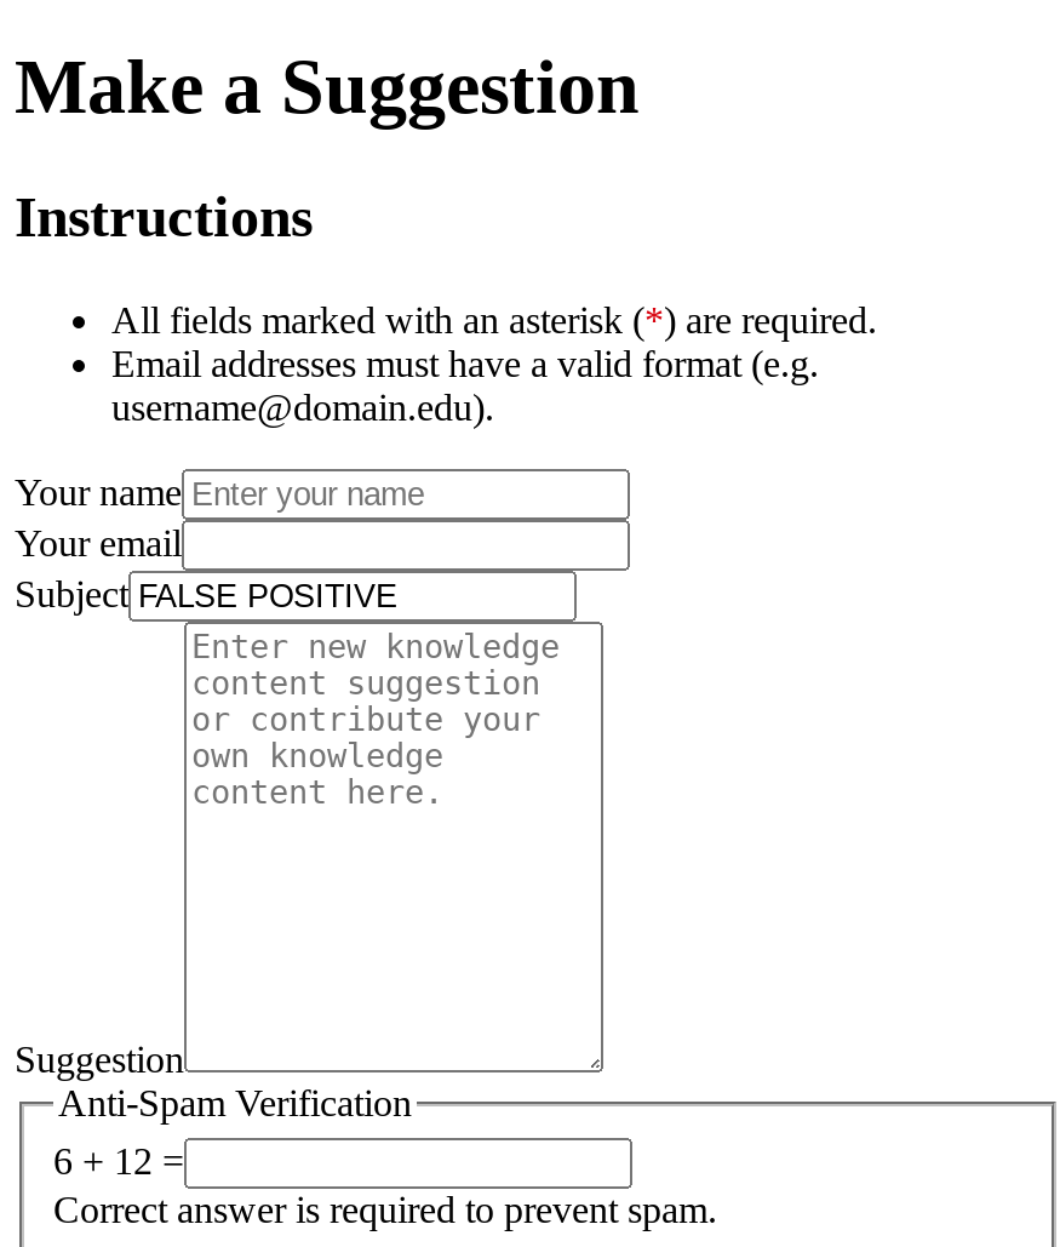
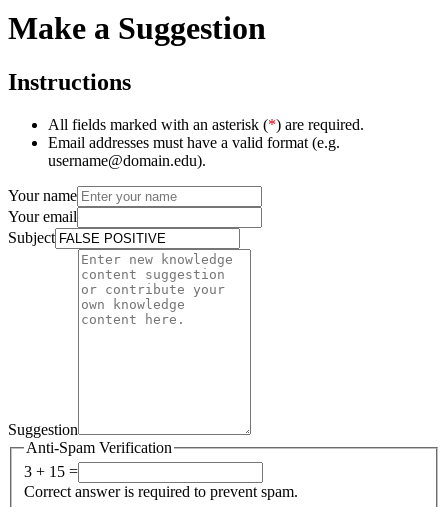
- 6 + 12 =
+ 3 + 15 =
